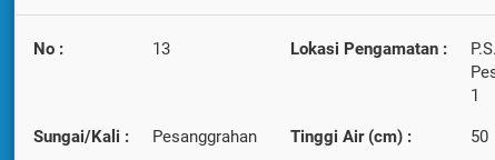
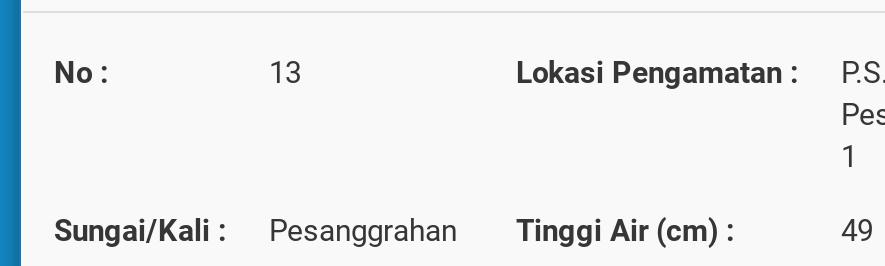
- 50
+ 49
